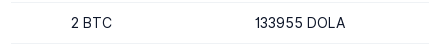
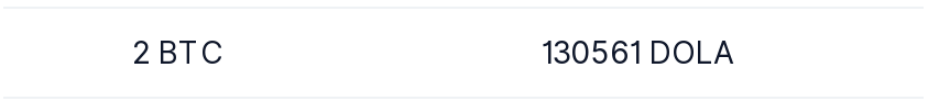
- 133955 DOLA
+ 130561 DOLA
